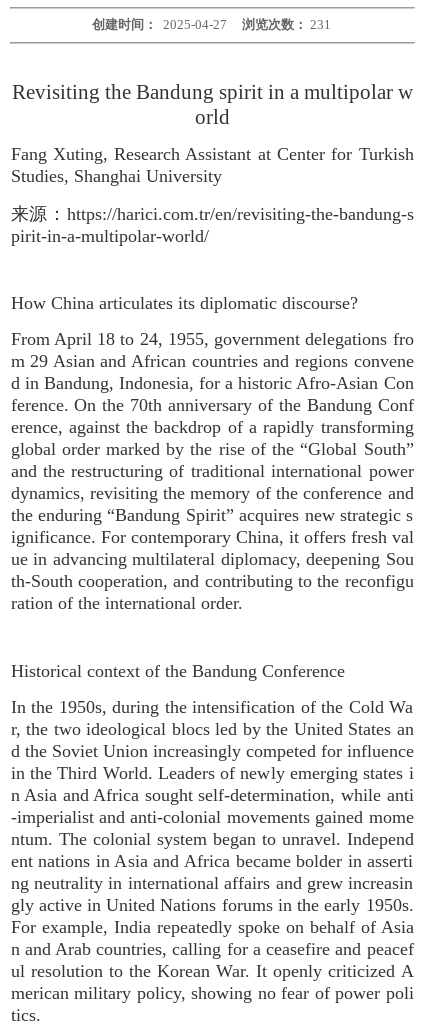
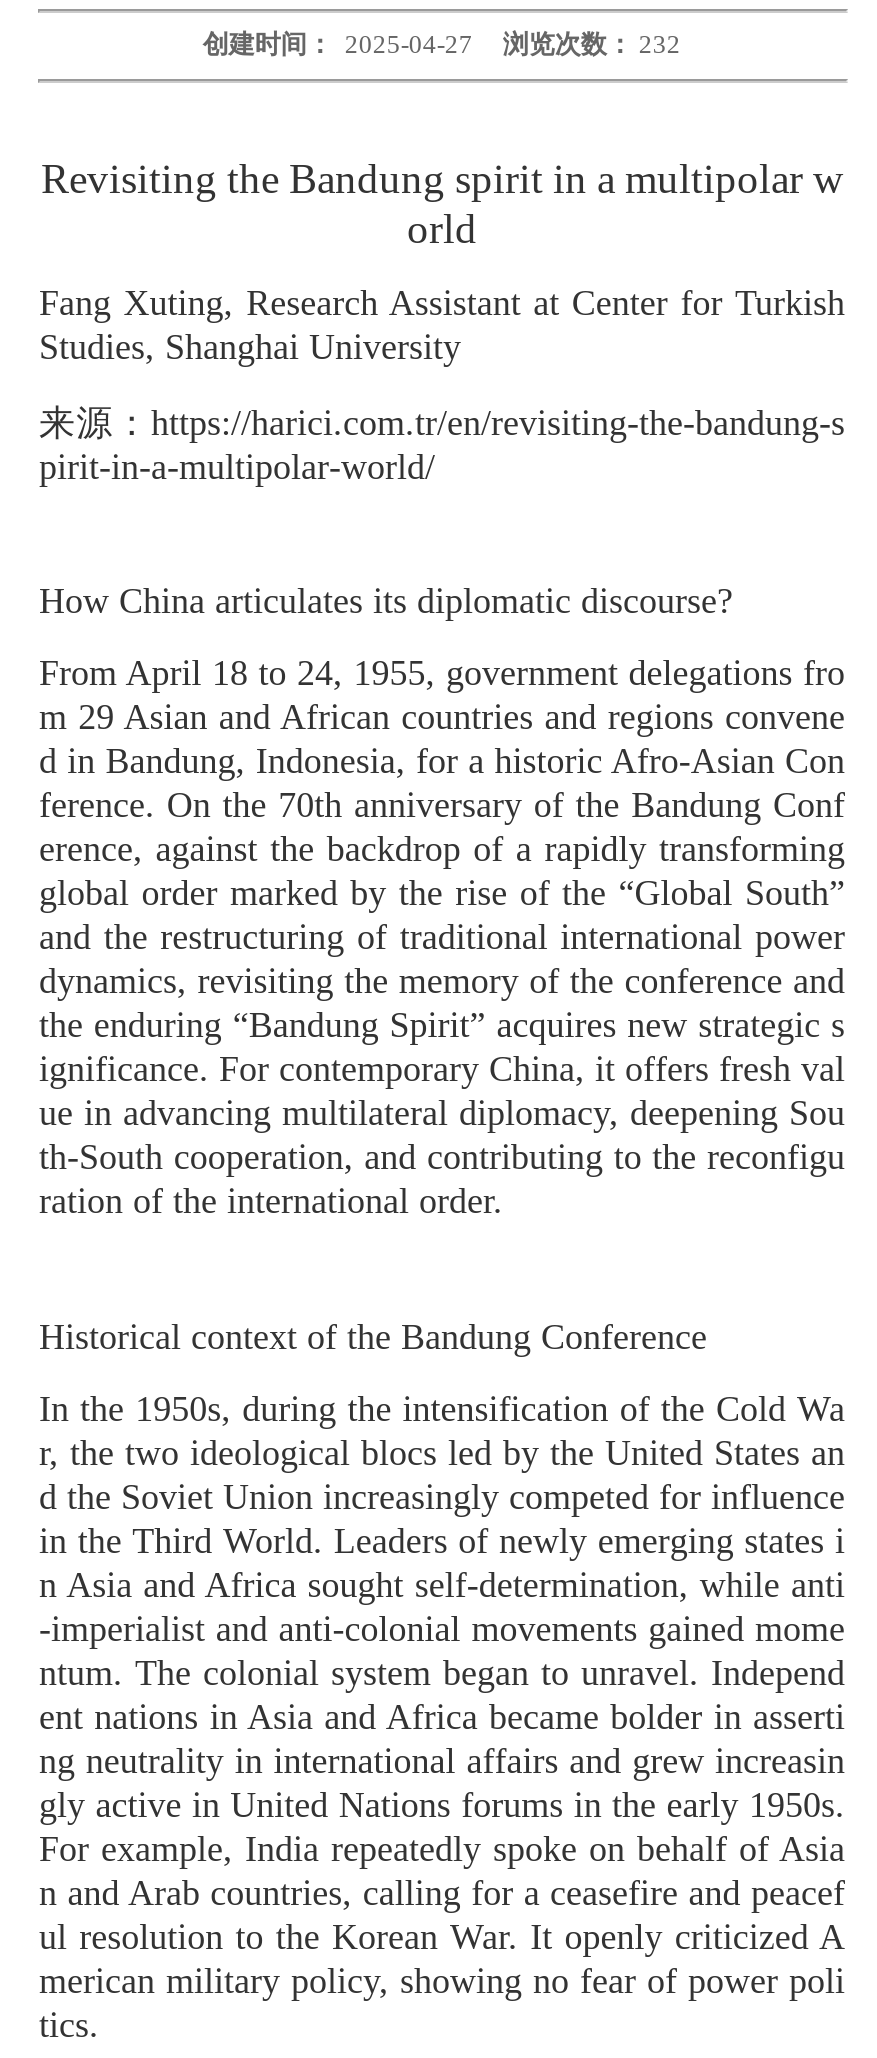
- 创建时间：2025-04-27 浏览次数： 231
+ 创建时间：2025-04-27 浏览次数： 232
